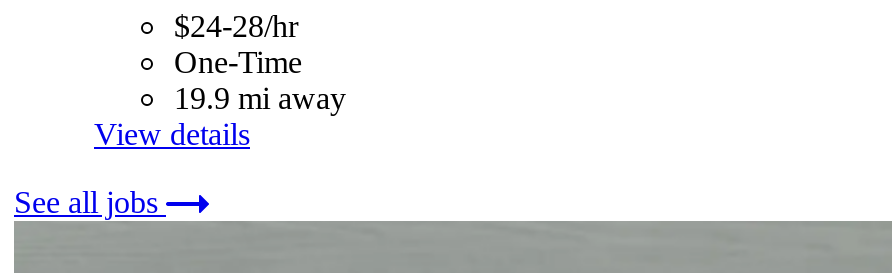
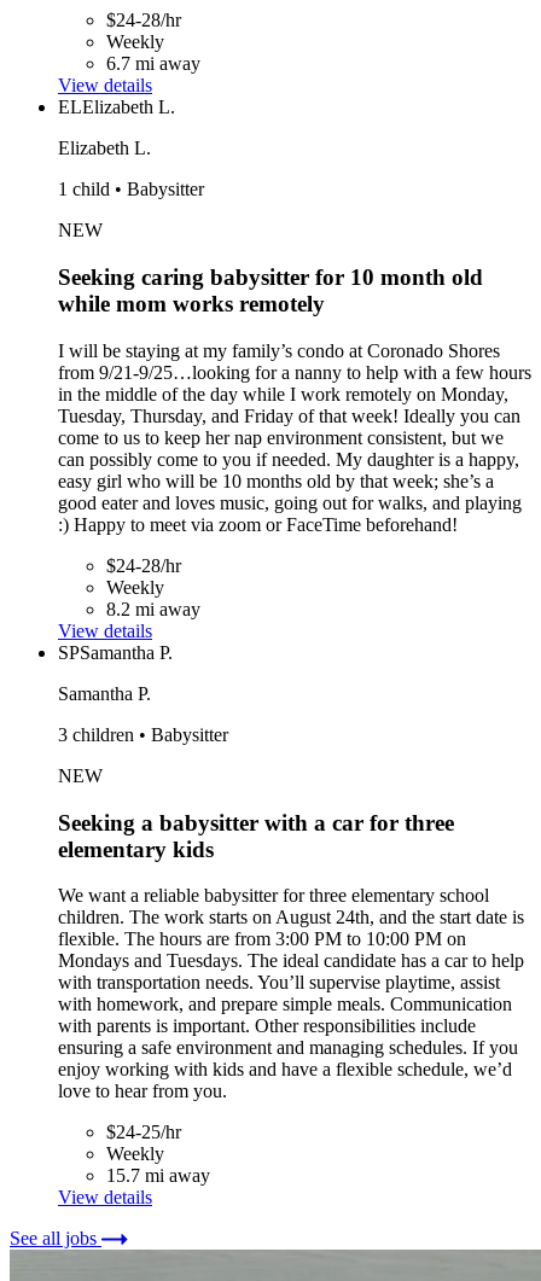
- One-Time
- 19.9 mi away
+ Weekly
+ 6.7 mi away
+ View details
+ ELElizabeth L.
+ Elizabeth L.
+ 1 child • Babysitter
+ NEW
+ Seeking caring babysitter for 10 month old
+ while mom works remotely
+ I will be staying at my family’s condo at Coronado Shores
+ from 9/21-9/25…looking for a nanny to help with a few hours
+ in the middle of the day while I work remotely on Monday,
+ Tuesday, Thursday, and Friday of that week! Ideally you can
+ come to us to keep her nap environment consistent, but we
+ can possibly come to you if needed. My daughter is a happy,
+ easy girl who will be 10 months old by that week; she’s a
+ good eater and loves music, going out for walks, and playing
+ :) Happy to meet via zoom or FaceTime beforehand!
+ $24-28/hr
+ Weekly
+ 8.2 mi away
+ View details
+ SPSamantha P.
+ Samantha P.
+ 3 children • Babysitter
+ NEW
+ Seeking a babysitter with a car for three
+ elementary kids
+ We want a reliable babysitter for three elementary school
+ children. The work starts on August 24th, and the start date is
+ flexible. The hours are from 3:00 PM to 10:00 PM on
+ Mondays and Tuesdays. The ideal candidate has a car to help
+ with transportation needs. You’ll supervise playtime, assist
+ with homework, and prepare simple meals. Communication
+ with parents is important. Other responsibilities include
+ ensuring a safe environment and managing schedules. If you
+ enjoy working with kids and have a flexible schedule, we’d
+ love to hear from you.
+ $24-25/hr
+ Weekly
+ 15.7 mi away
